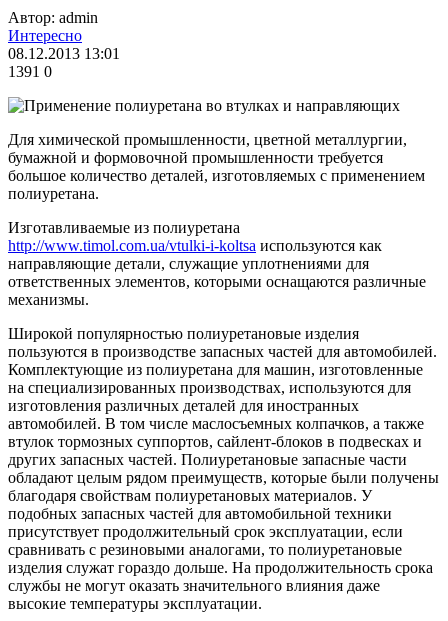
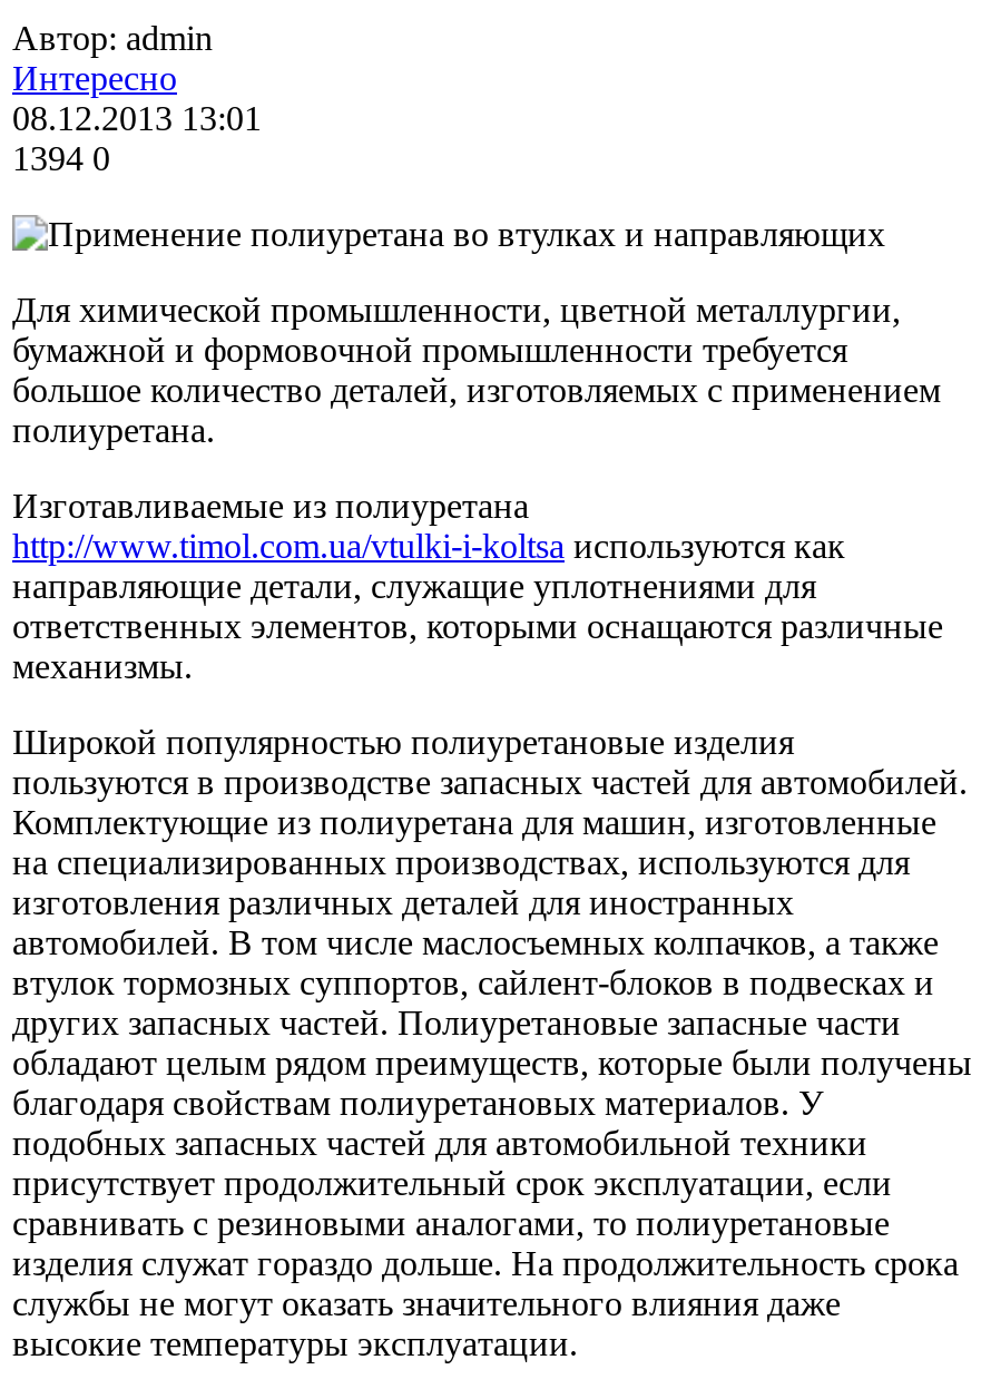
- 1391 0
+ 1394 0
